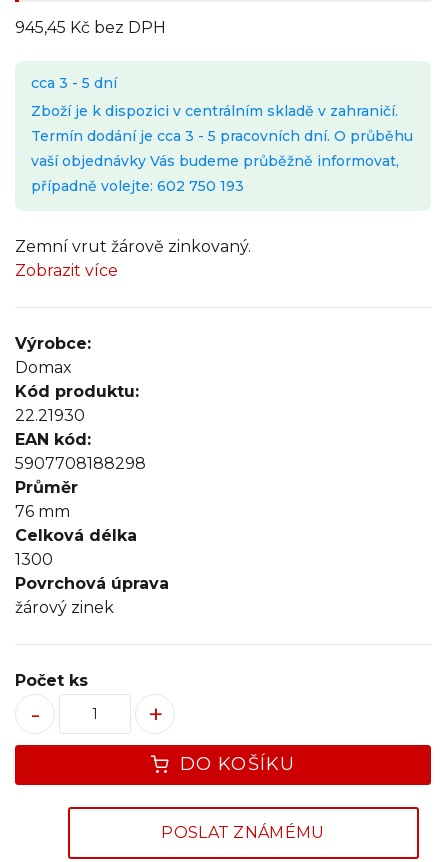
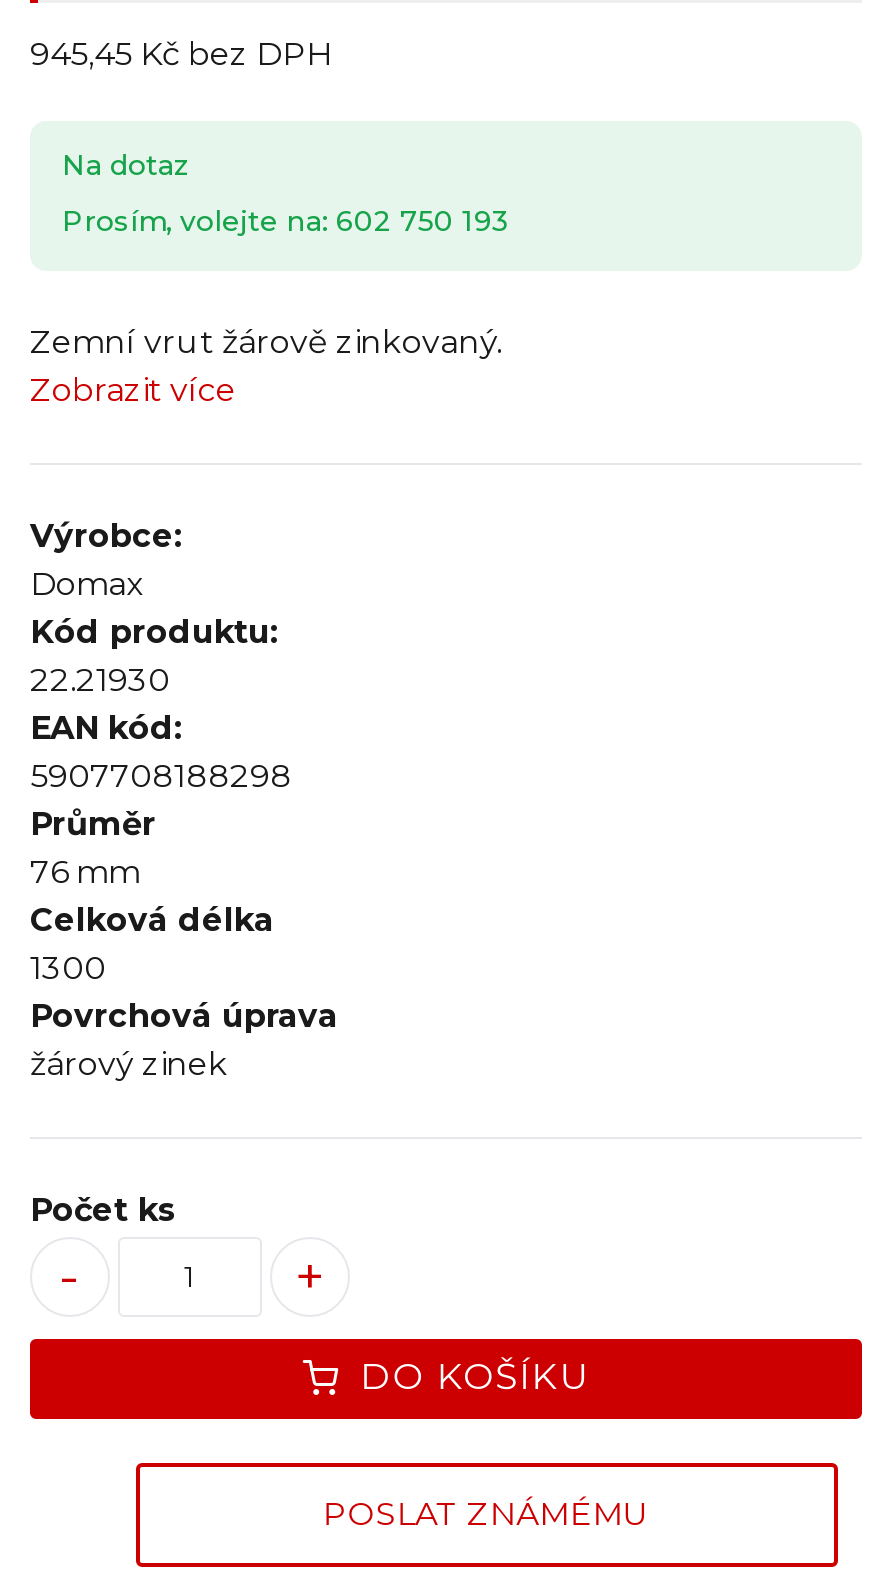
- cca 3 - 5 dní
+ Na dotaz

- Zboží je k dispozici v centrálním skladě v zahraničí.
- Termín dodání je cca 3 - 5 pracovních dní. O průběhu
- vaší objednávky Vás budeme průběžně informovat,
- případně volejte: 602 750 193
+ Prosím, volejte na: 602 750 193
